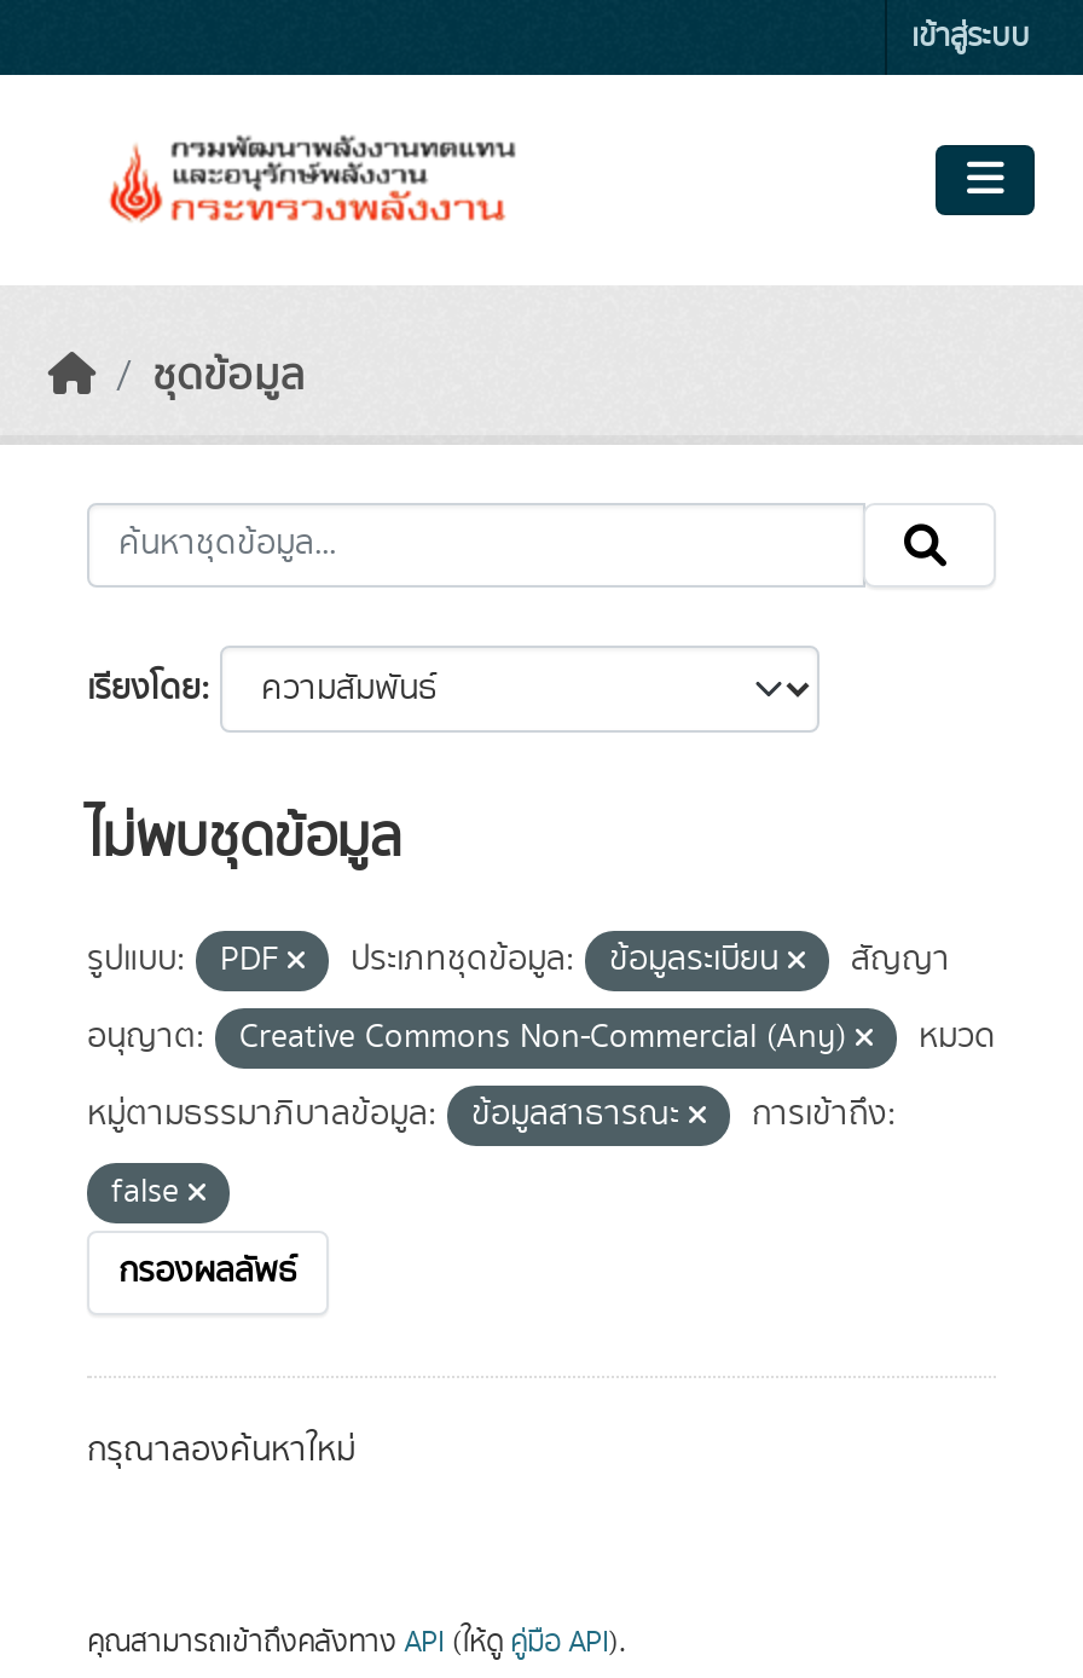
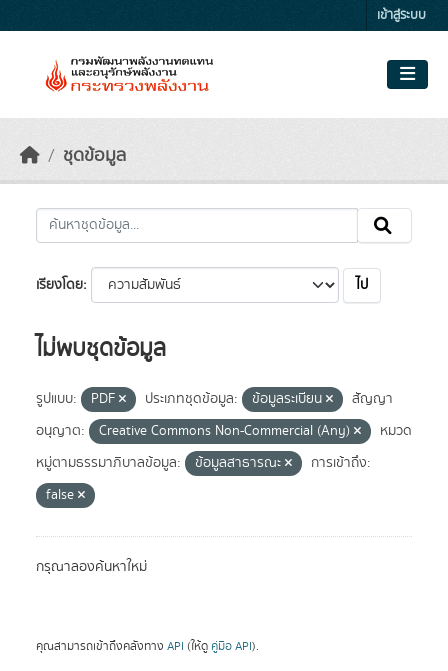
+ ไป

- กรองผลลัพธ์
